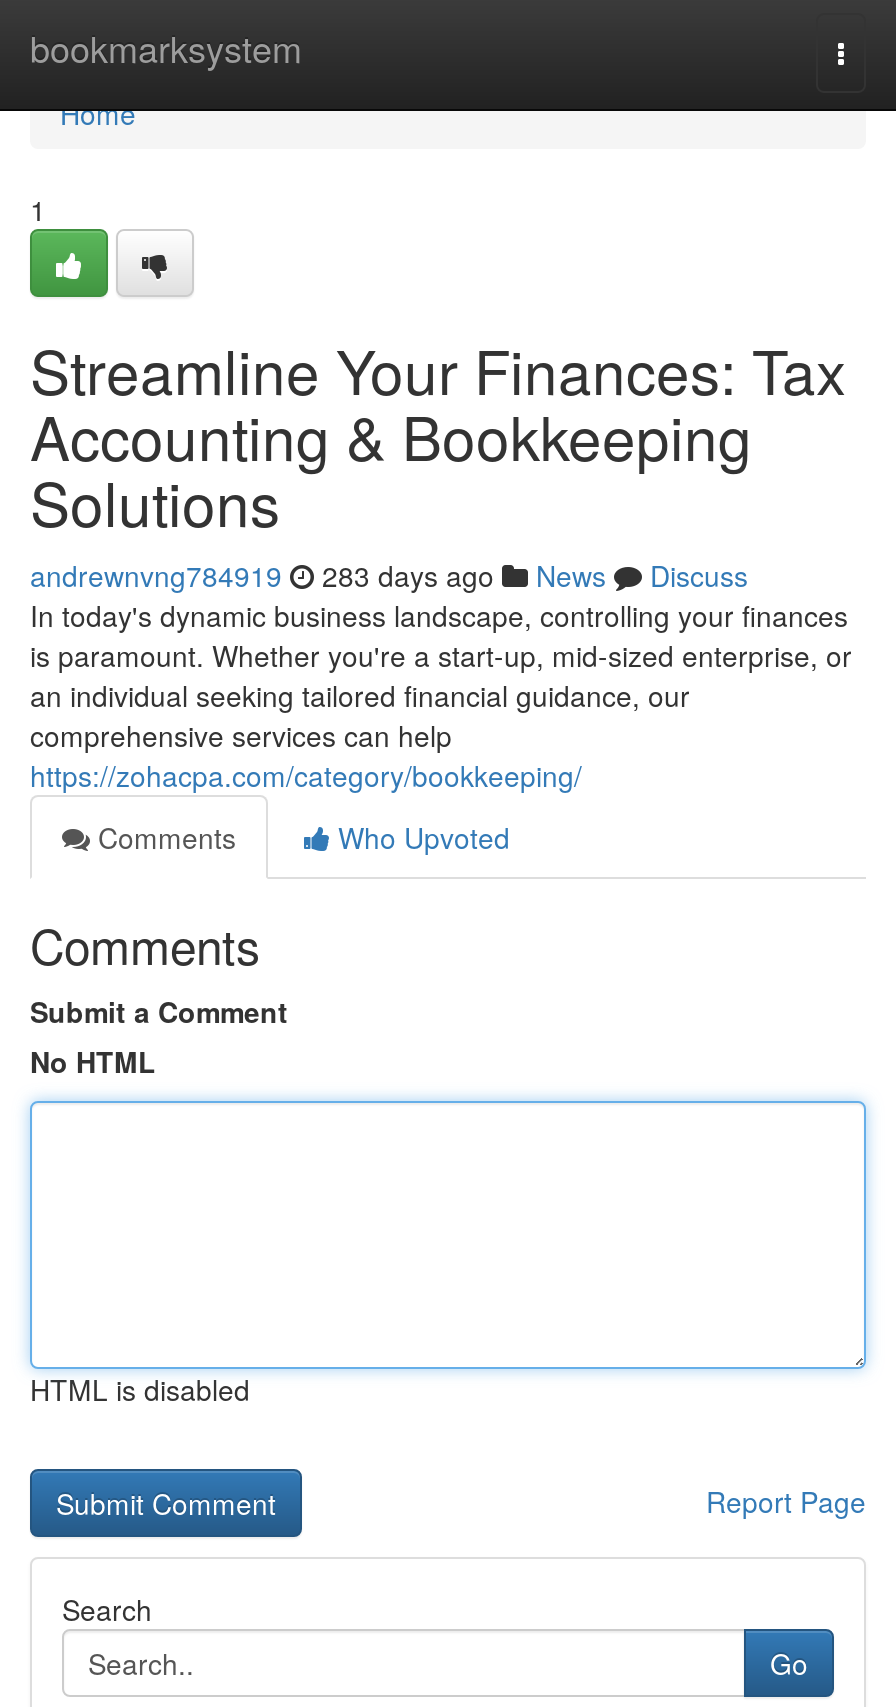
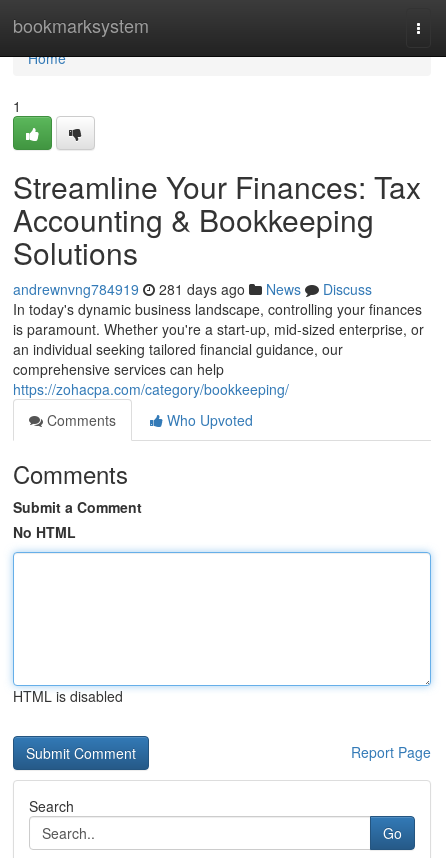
- andrewnvng784919 283 days ago News Discuss
+ andrewnvng784919 281 days ago News Discuss
